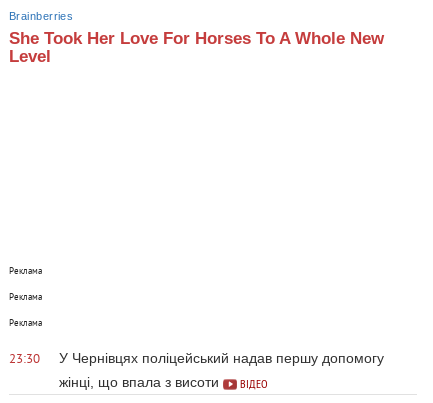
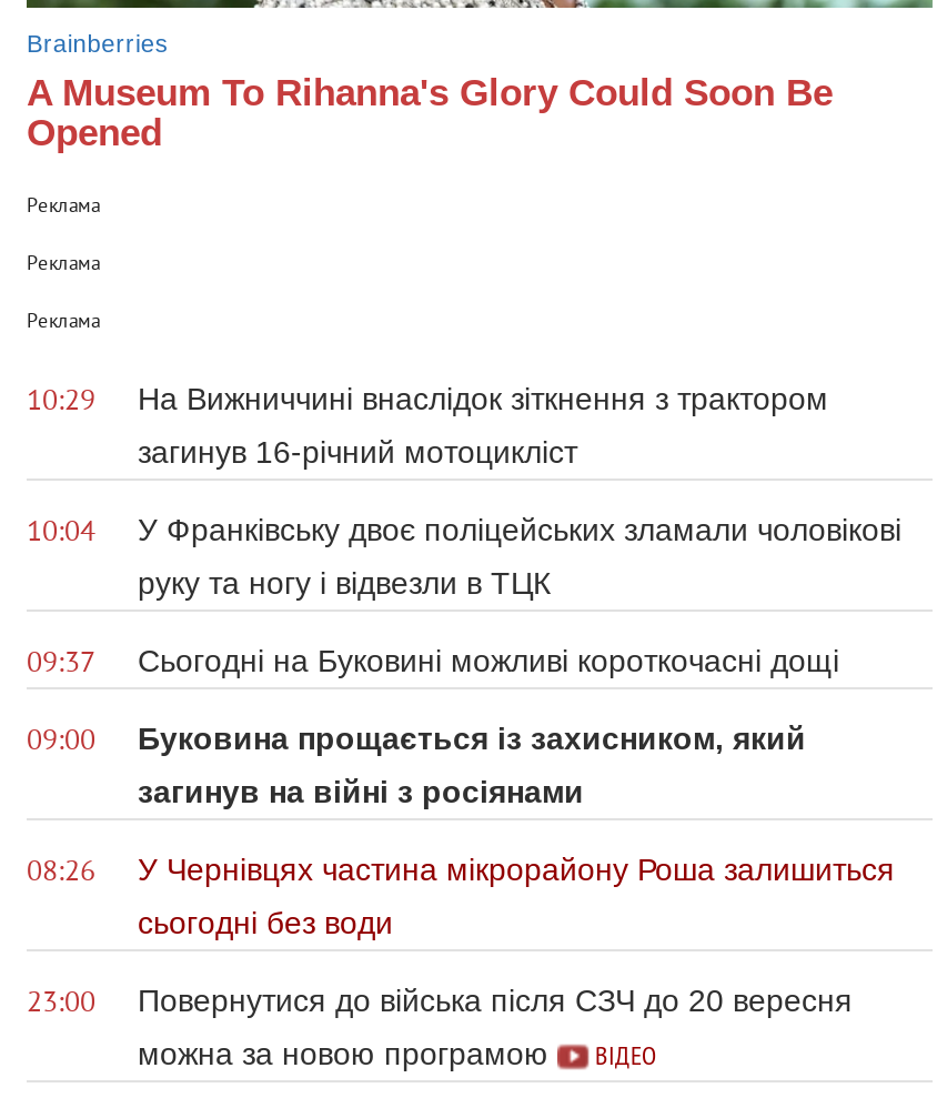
- She Took Her Love For Horses To A Whole New
- Level
+ A Museum To Rihanna's Glory Could Soon Be
+ Opened

moved up: Реклама | Реклама | Реклама

- 23:30
- У Чернівцях поліцейський надав першу допомогу
- жінці, що впала з висоти
+ 10:29
+ На Вижниччині внаслідок зіткнення з трактором
+ загинув 16-річний мотоцикліст
+ 10:04
+ У Франківську двоє поліцейських зламали чоловікові
+ руку та ногу і відвезли в ТЦК
+ 09:37
+ Сьогодні на Буковині можливі короткочасні дощі
+ 09:00
+ Буковина прощається із захисником, який
+ загинув на війні з росіянами
+ 08:26
+ У Чернівцях частина мікрорайону Роша залишиться
+ сьогодні без води
+ 23:00
+ Повернутися до війська після СЗЧ до 20 вересня
+ можна за новою програмою
